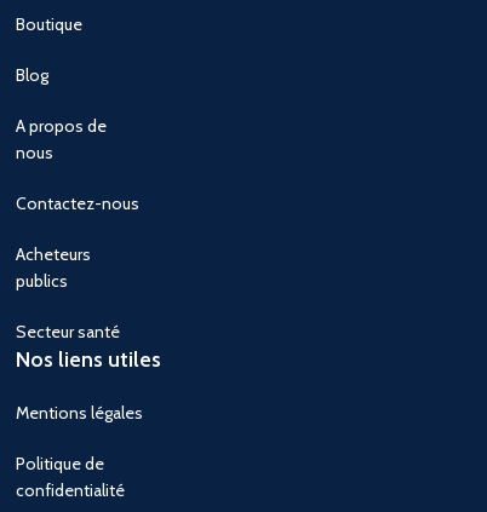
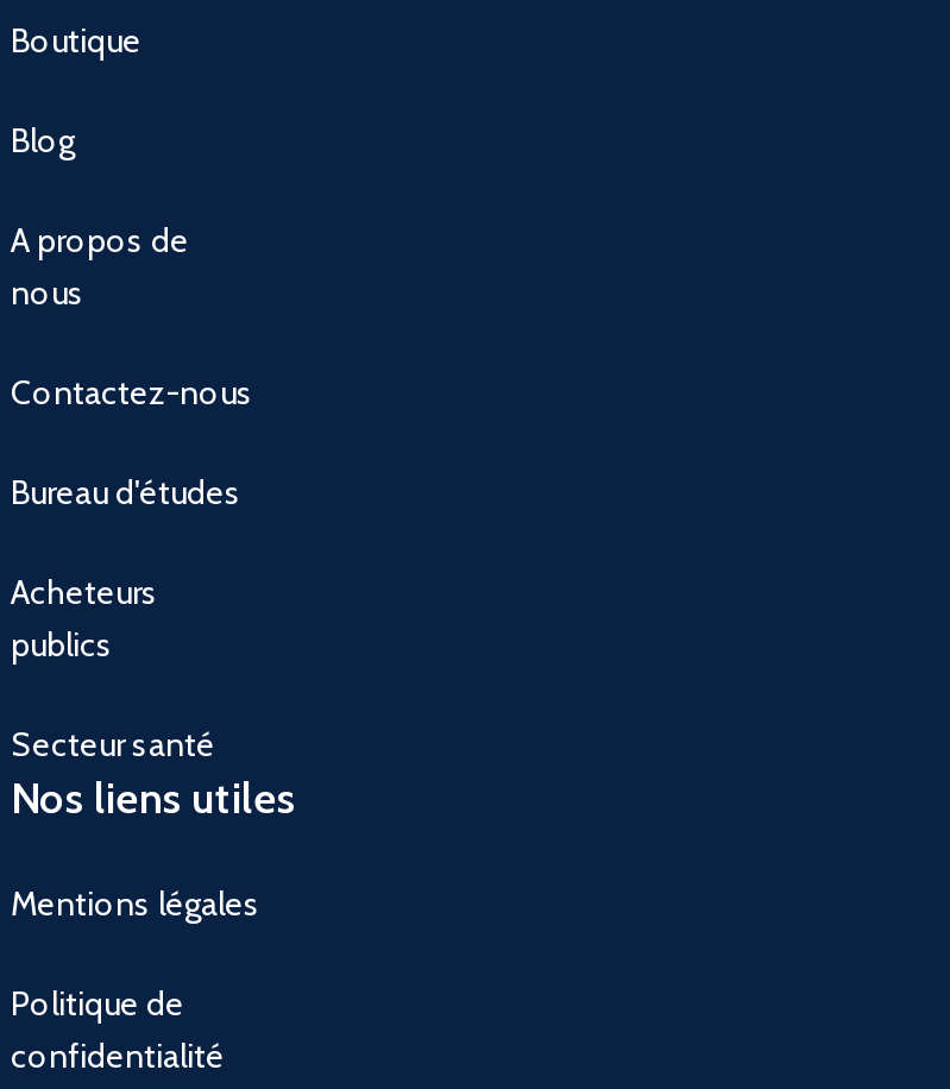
+ Bureau d'études
